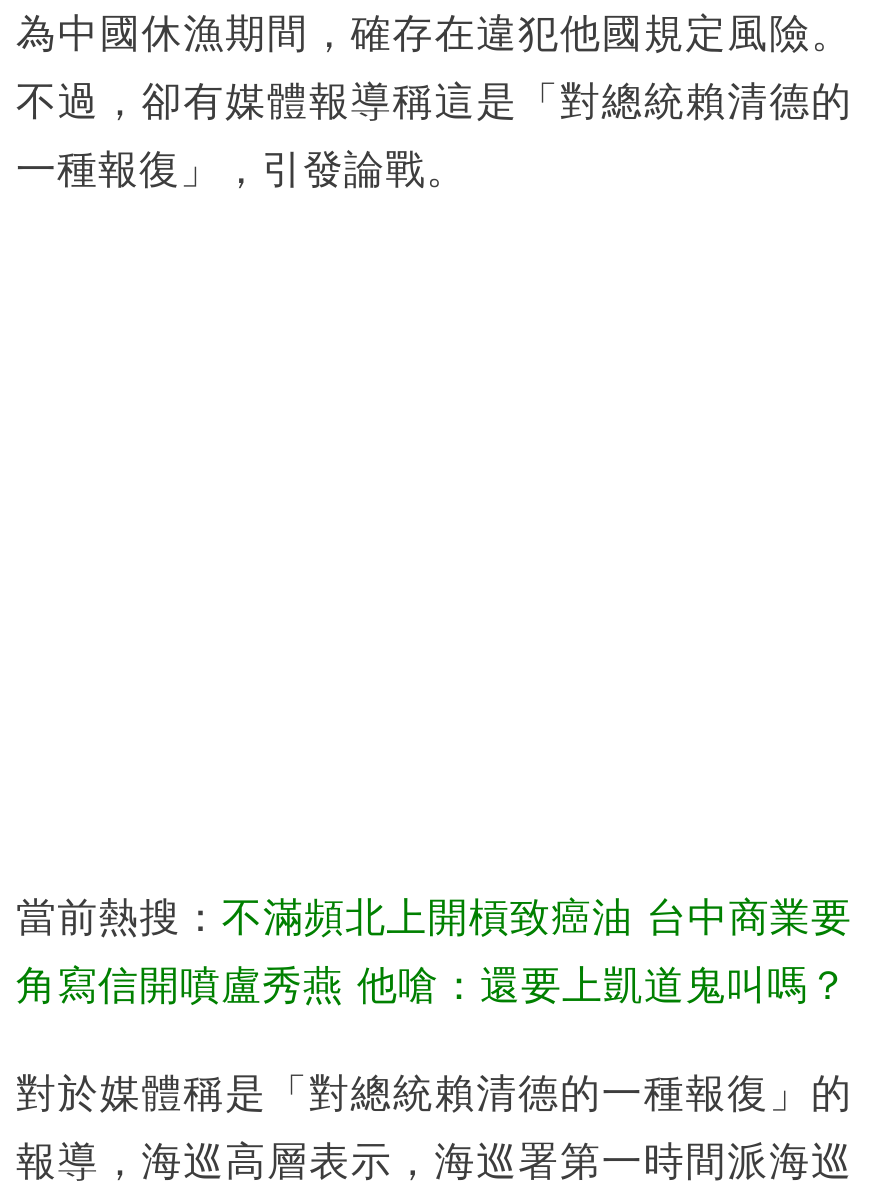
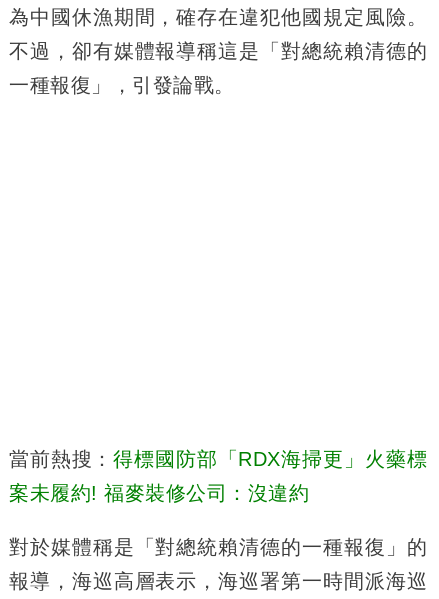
- 當前熱搜：不滿頻北上開槓致癌油 台中商業要
+ 當前熱搜：得標國防部「RDX海掃更」火藥標

- 角寫信開噴盧秀燕 他嗆：還要上凱道鬼叫嗎？
+ 案未履約! 福麥裝修公司：沒違約
